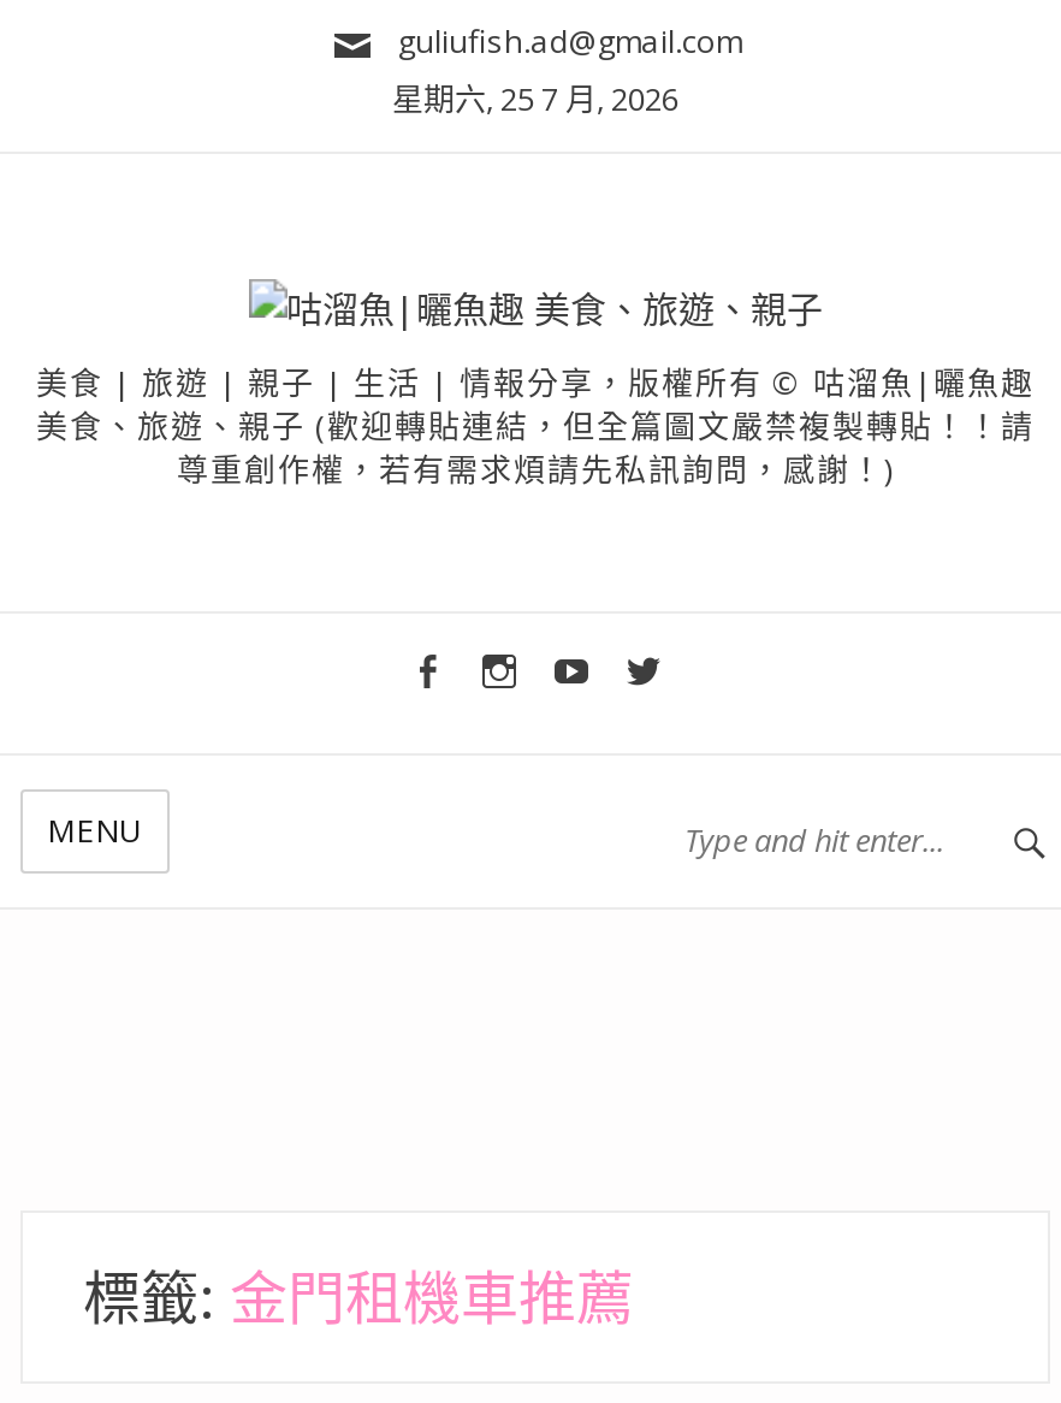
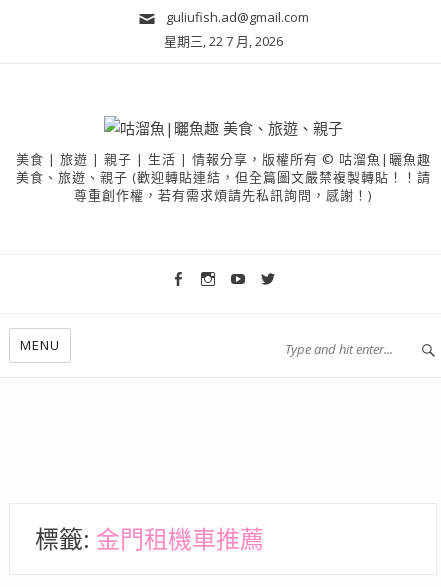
- 星期六, 25 7 月, 2026
+ 星期三, 22 7 月, 2026
